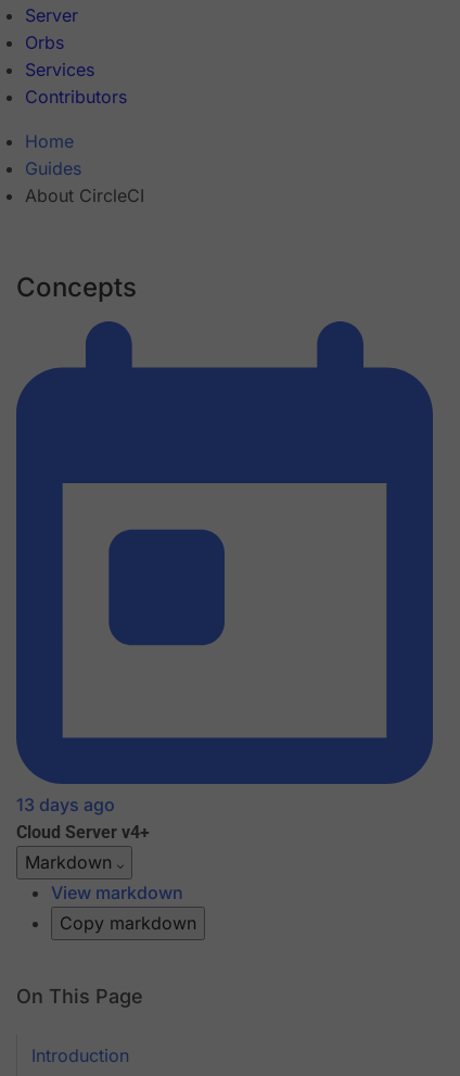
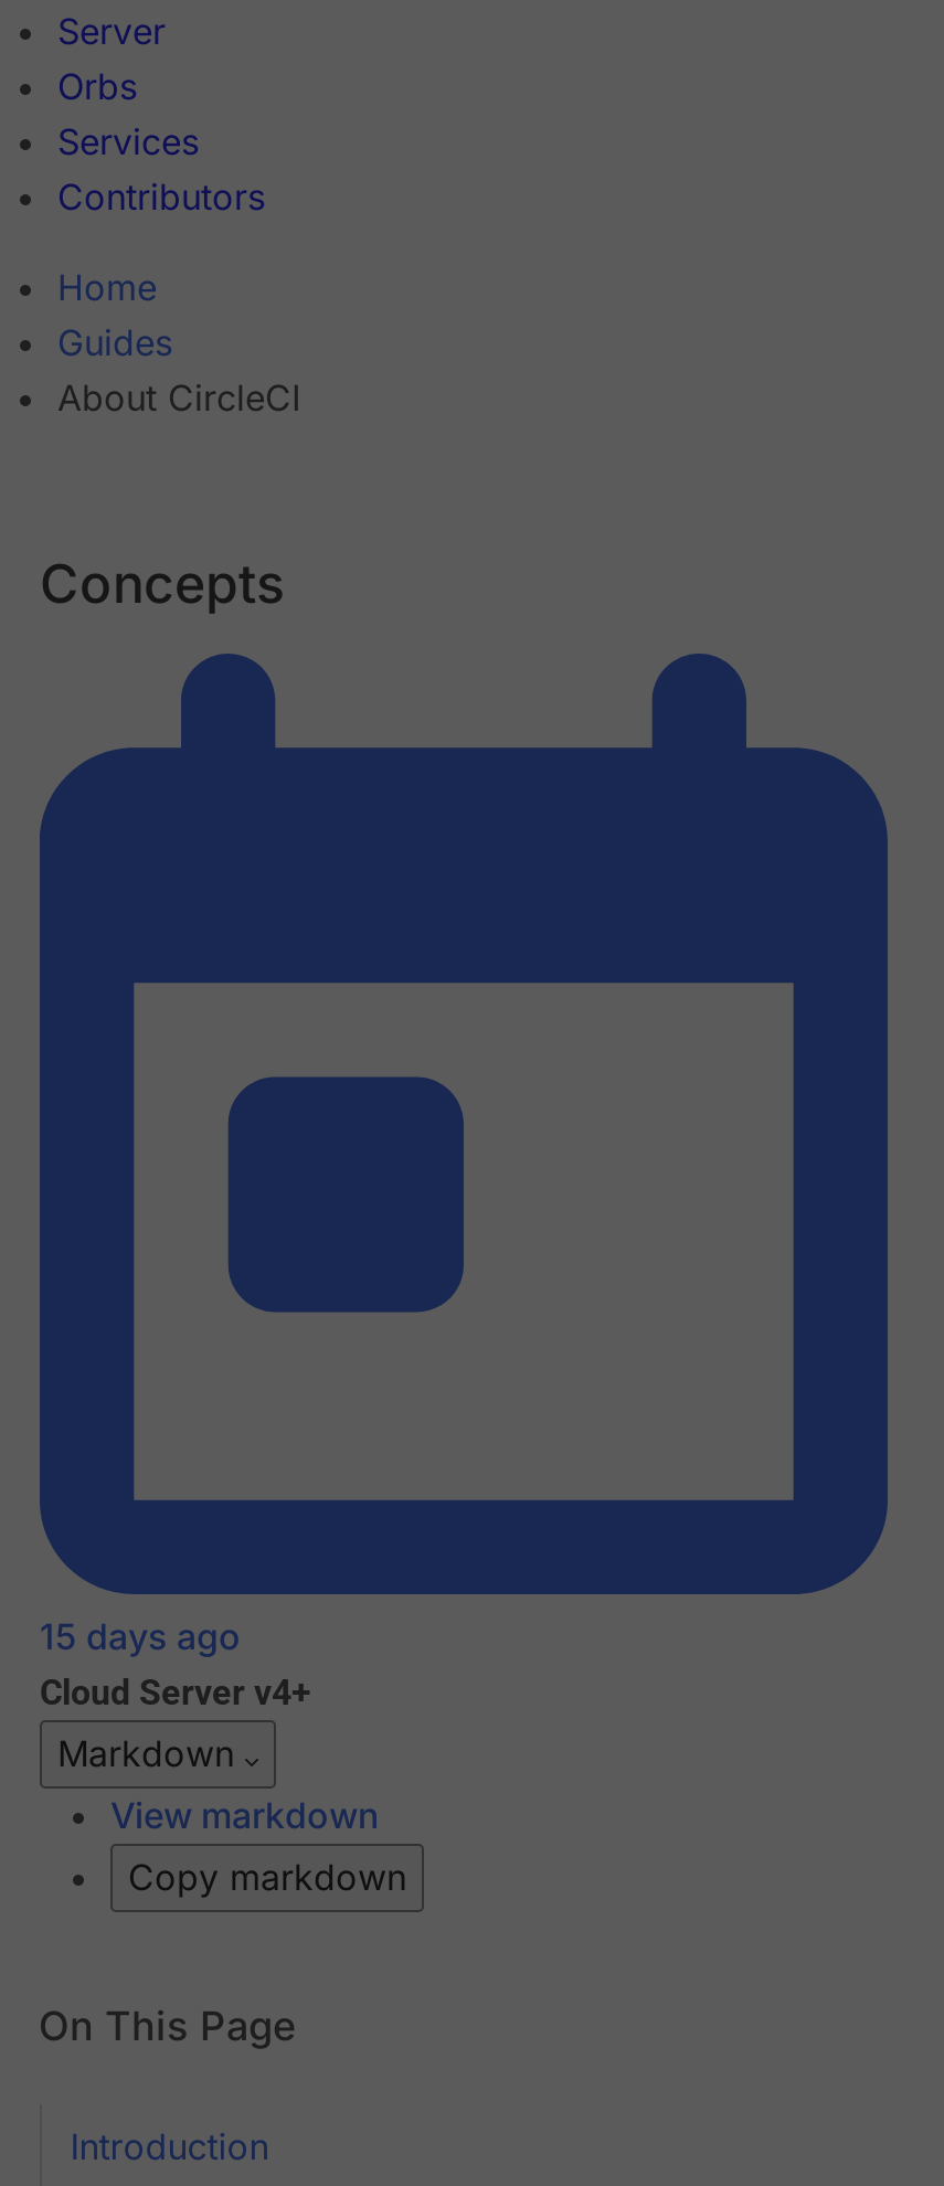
- 13 days ago
+ 15 days ago
